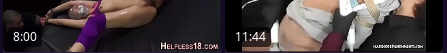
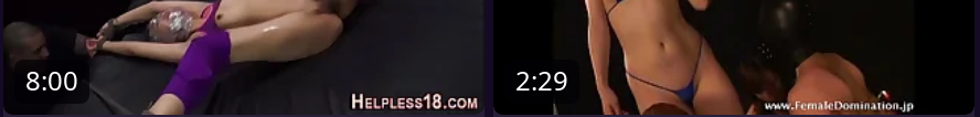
- 11:44
+ 2:29
